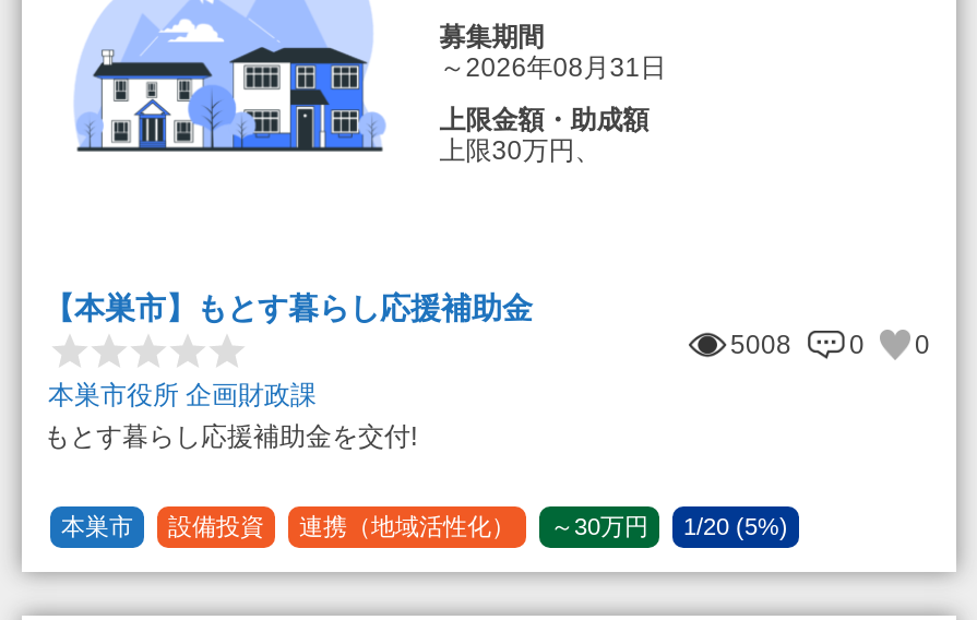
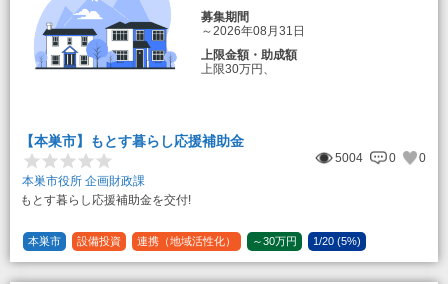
- 5008 0 0
+ 5004 0 0
